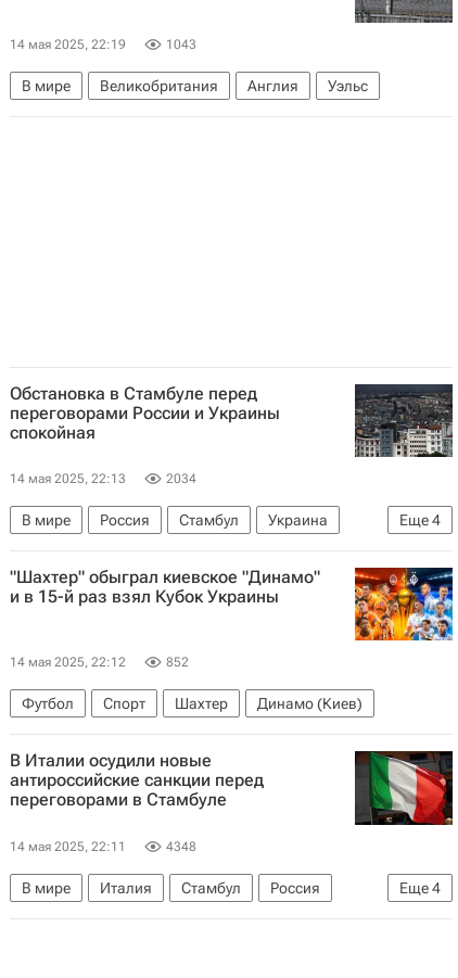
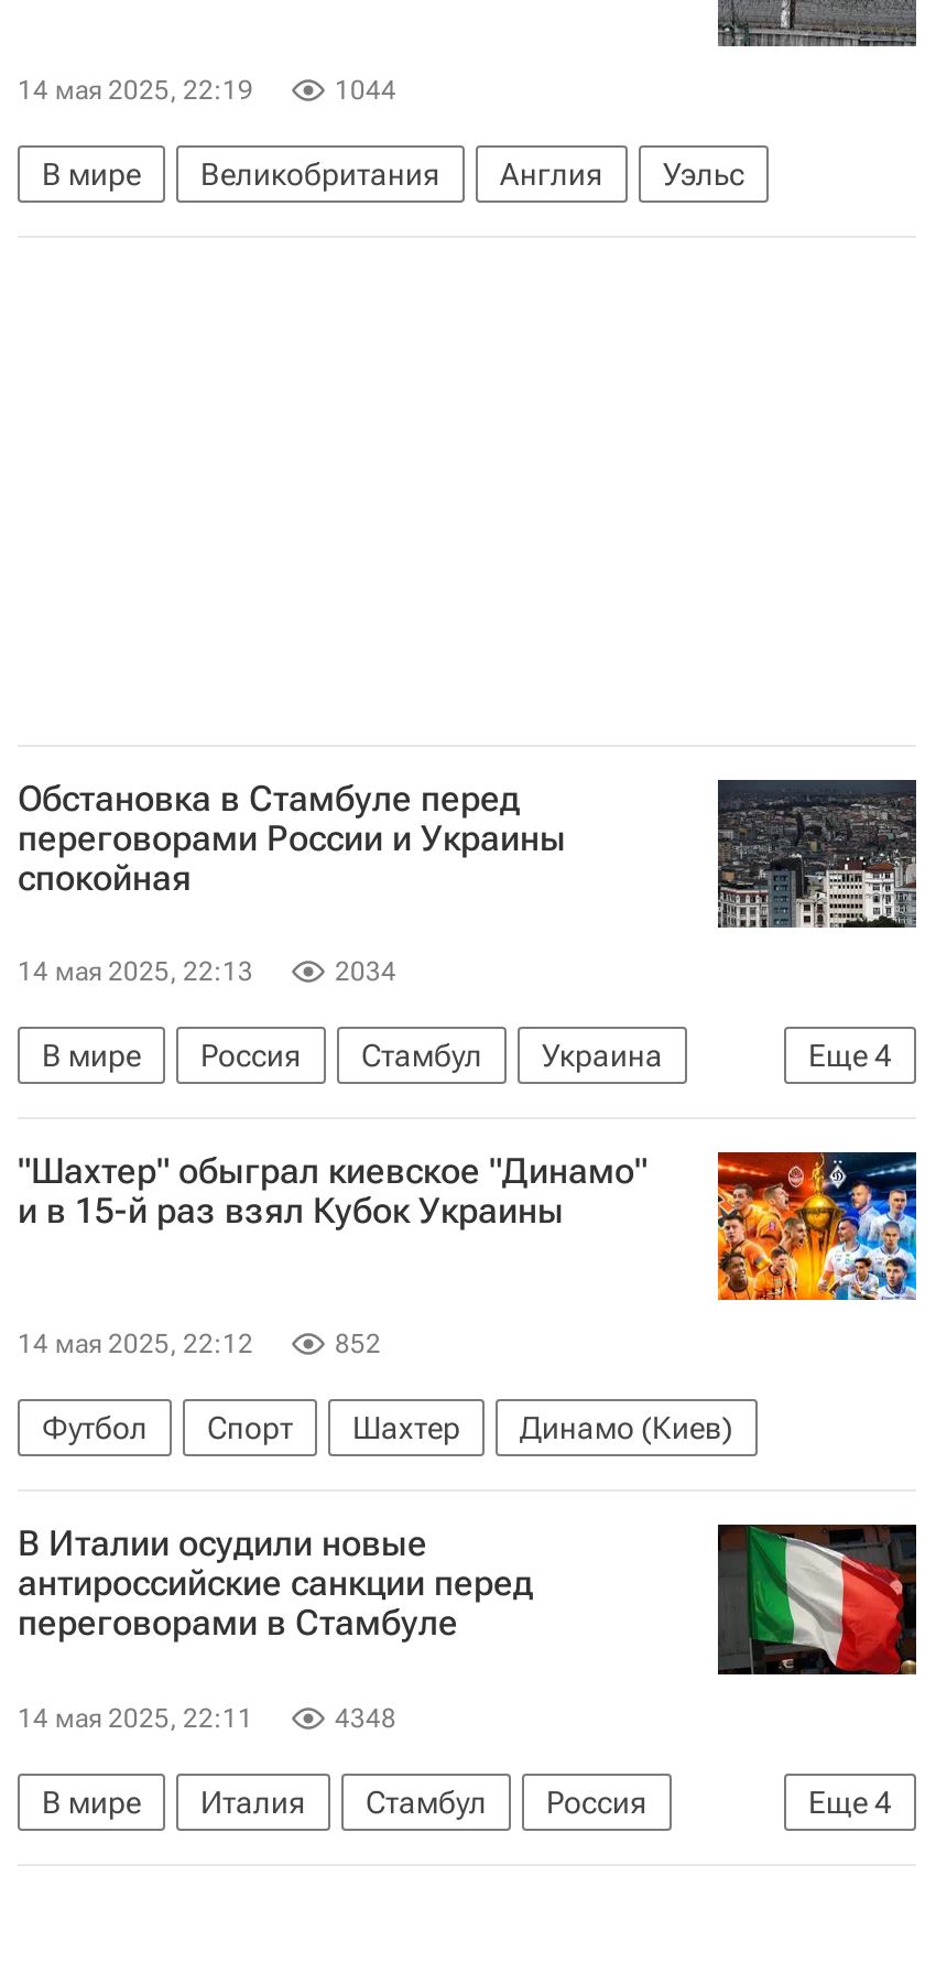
- 1043
+ 1044
